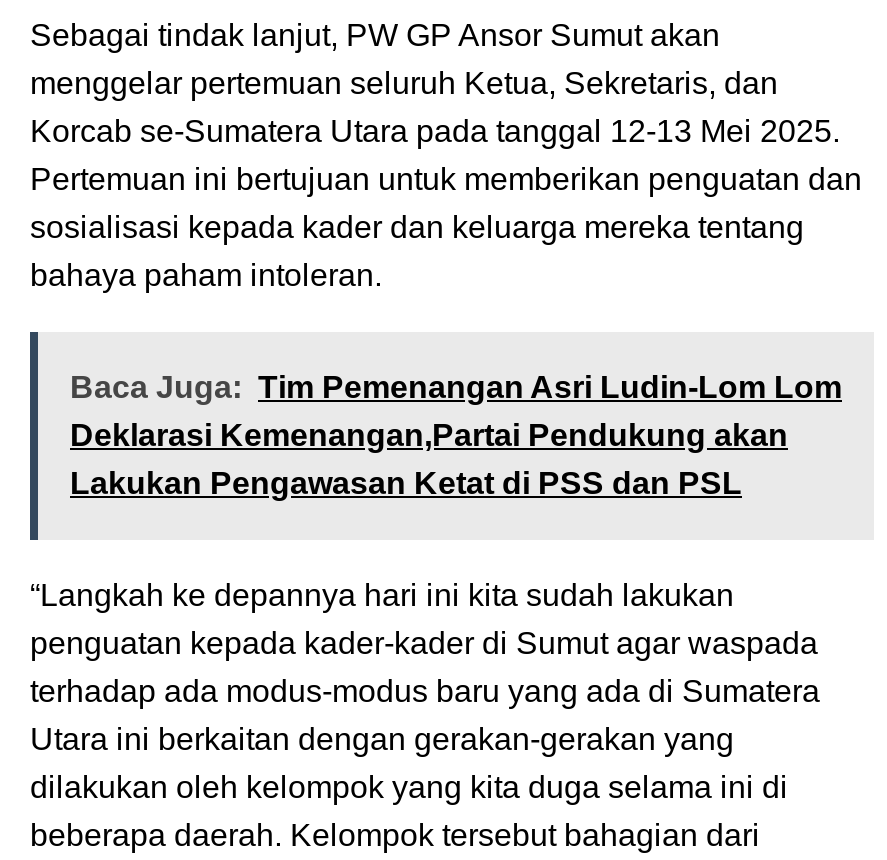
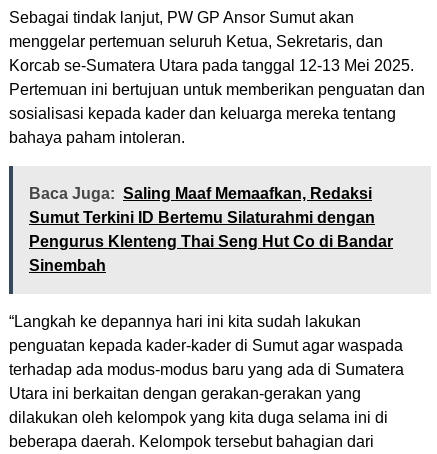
- Baca Juga: Tim Pemenangan Asri Ludin-Lom Lom
- Deklarasi Kemenangan,Partai Pendukung akan
- Lakukan Pengawasan Ketat di PSS dan PSL
+ Baca Juga: Saling Maaf Memaafkan, Redaksi
+ Sumut Terkini ID Bertemu Silaturahmi dengan
+ Pengurus Klenteng Thai Seng Hut Co di Bandar
+ Sinembah
